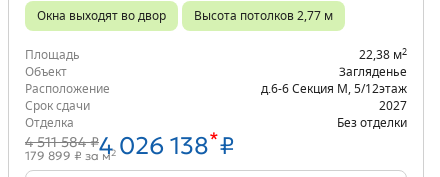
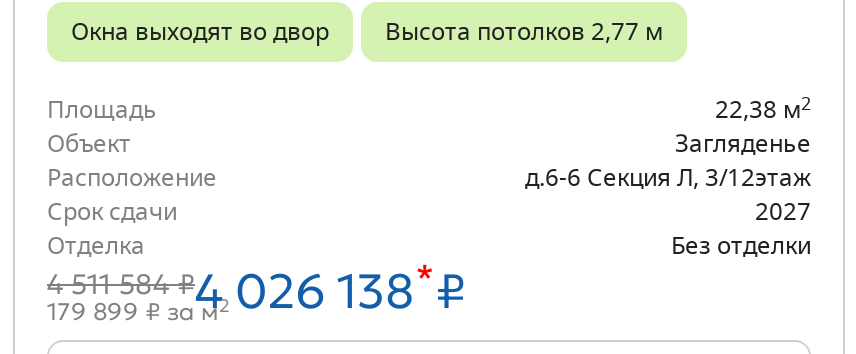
- д.6-6 Секция М, 5/12этаж
+ д.6-6 Секция Л, 3/12этаж
